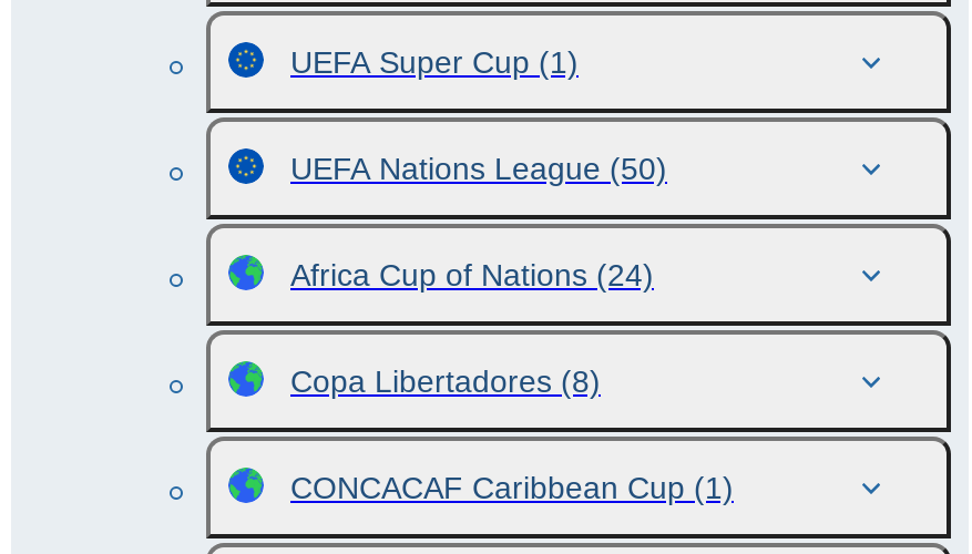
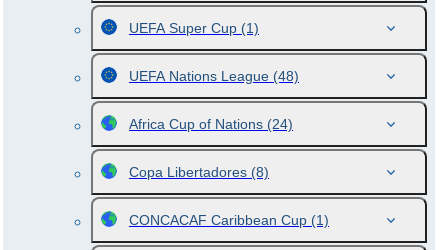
- UEFA Nations League (50)
+ UEFA Nations League (48)
